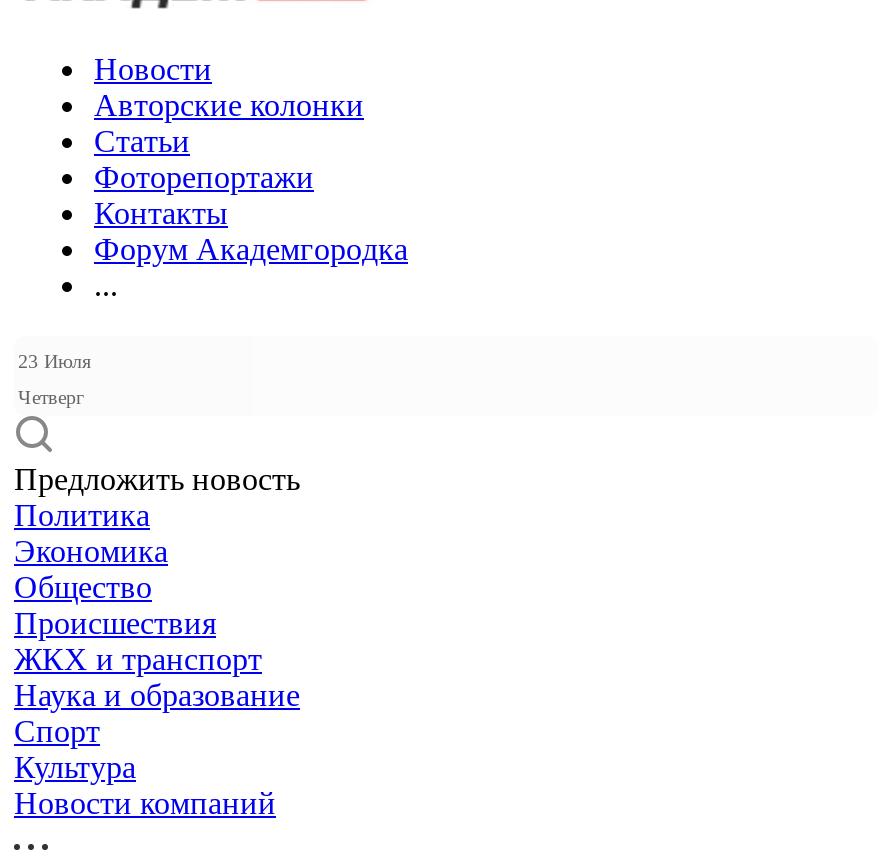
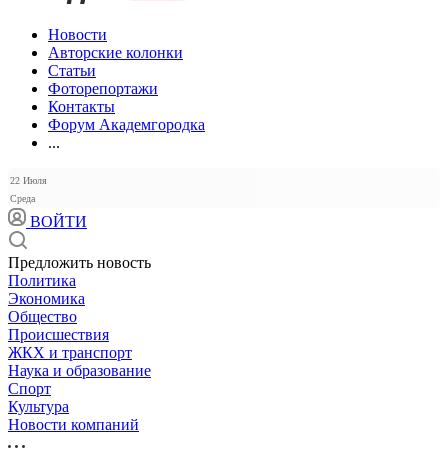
- 23 Июля
- Четверг
+ 22 Июля
+ Среда
+ ВОЙТИ
